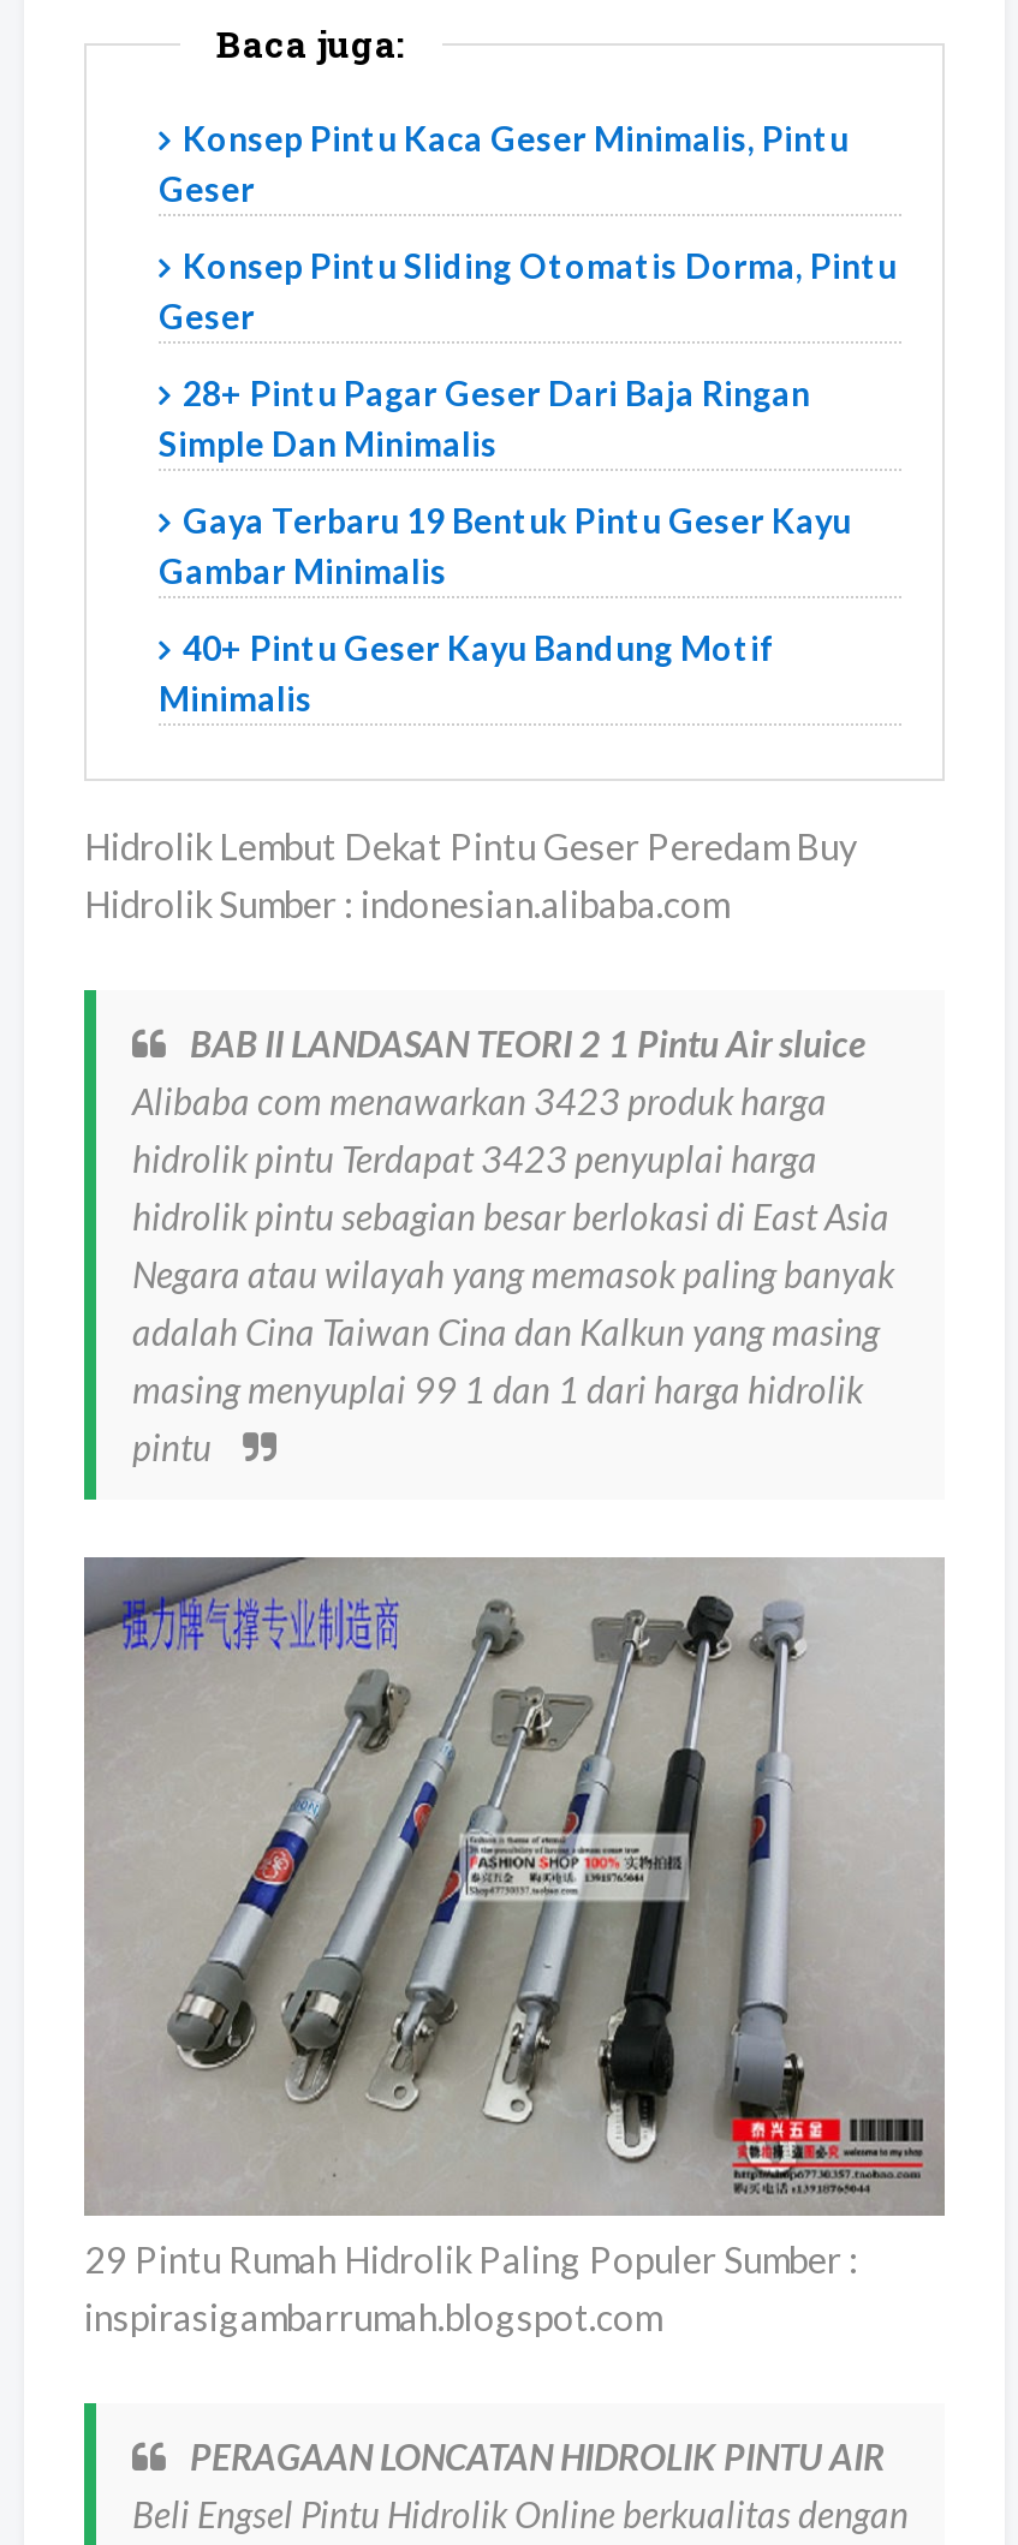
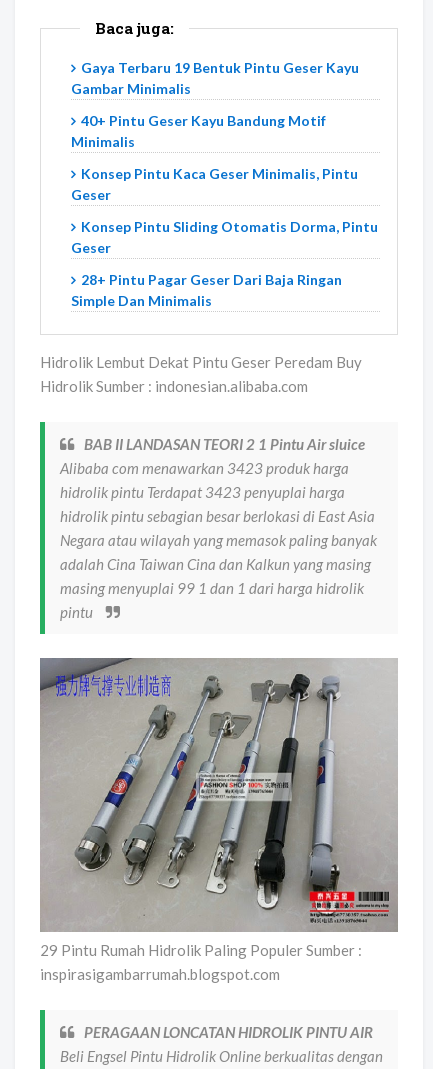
moved down: Konsep Pintu Kaca Geser Minimalis, Pintu | Geser | Konsep Pintu Sliding Otomatis Dorma, Pintu | Geser | 28+ Pintu Pagar Geser Dari Baja Ringan | Simple Dan Minimalis

moved up: Gaya Terbaru 19 Bentuk Pintu Geser Kayu | Gambar Minimalis | 40+ Pintu Geser Kayu Bandung Motif | Minimalis
